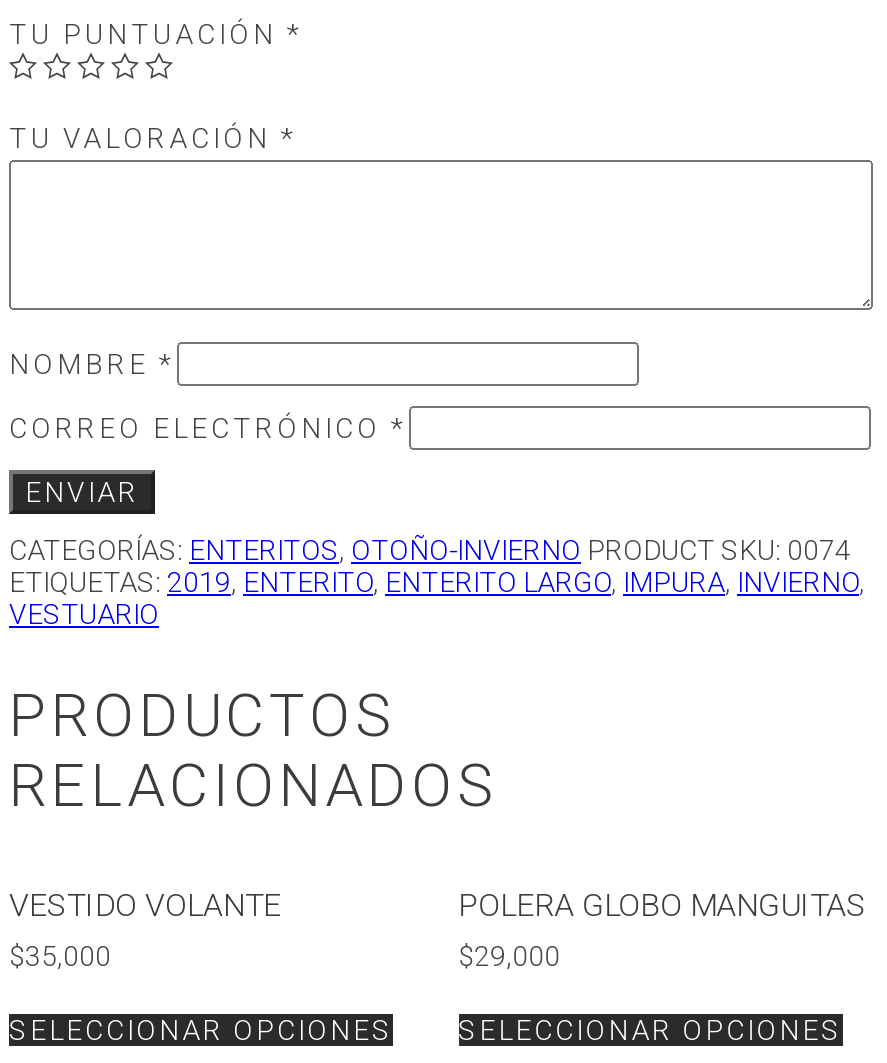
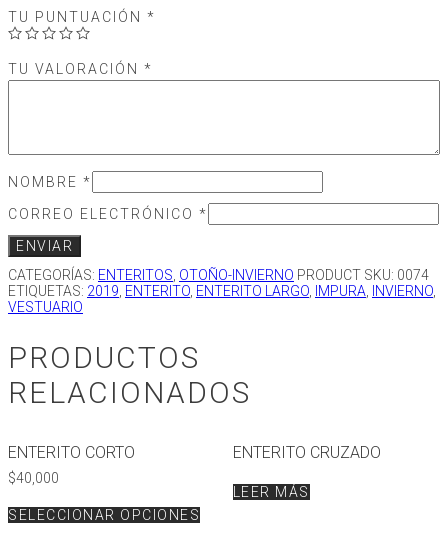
- VESTIDO VOLANTE
- $35,000
+ ENTERITO CORTO
+ $40,000

- POLERA GLOBO MANGUITAS
- $29,000
+ ENTERITO CRUZADO

- SELECCIONAR OPCIONES
+ LEER MÁS
